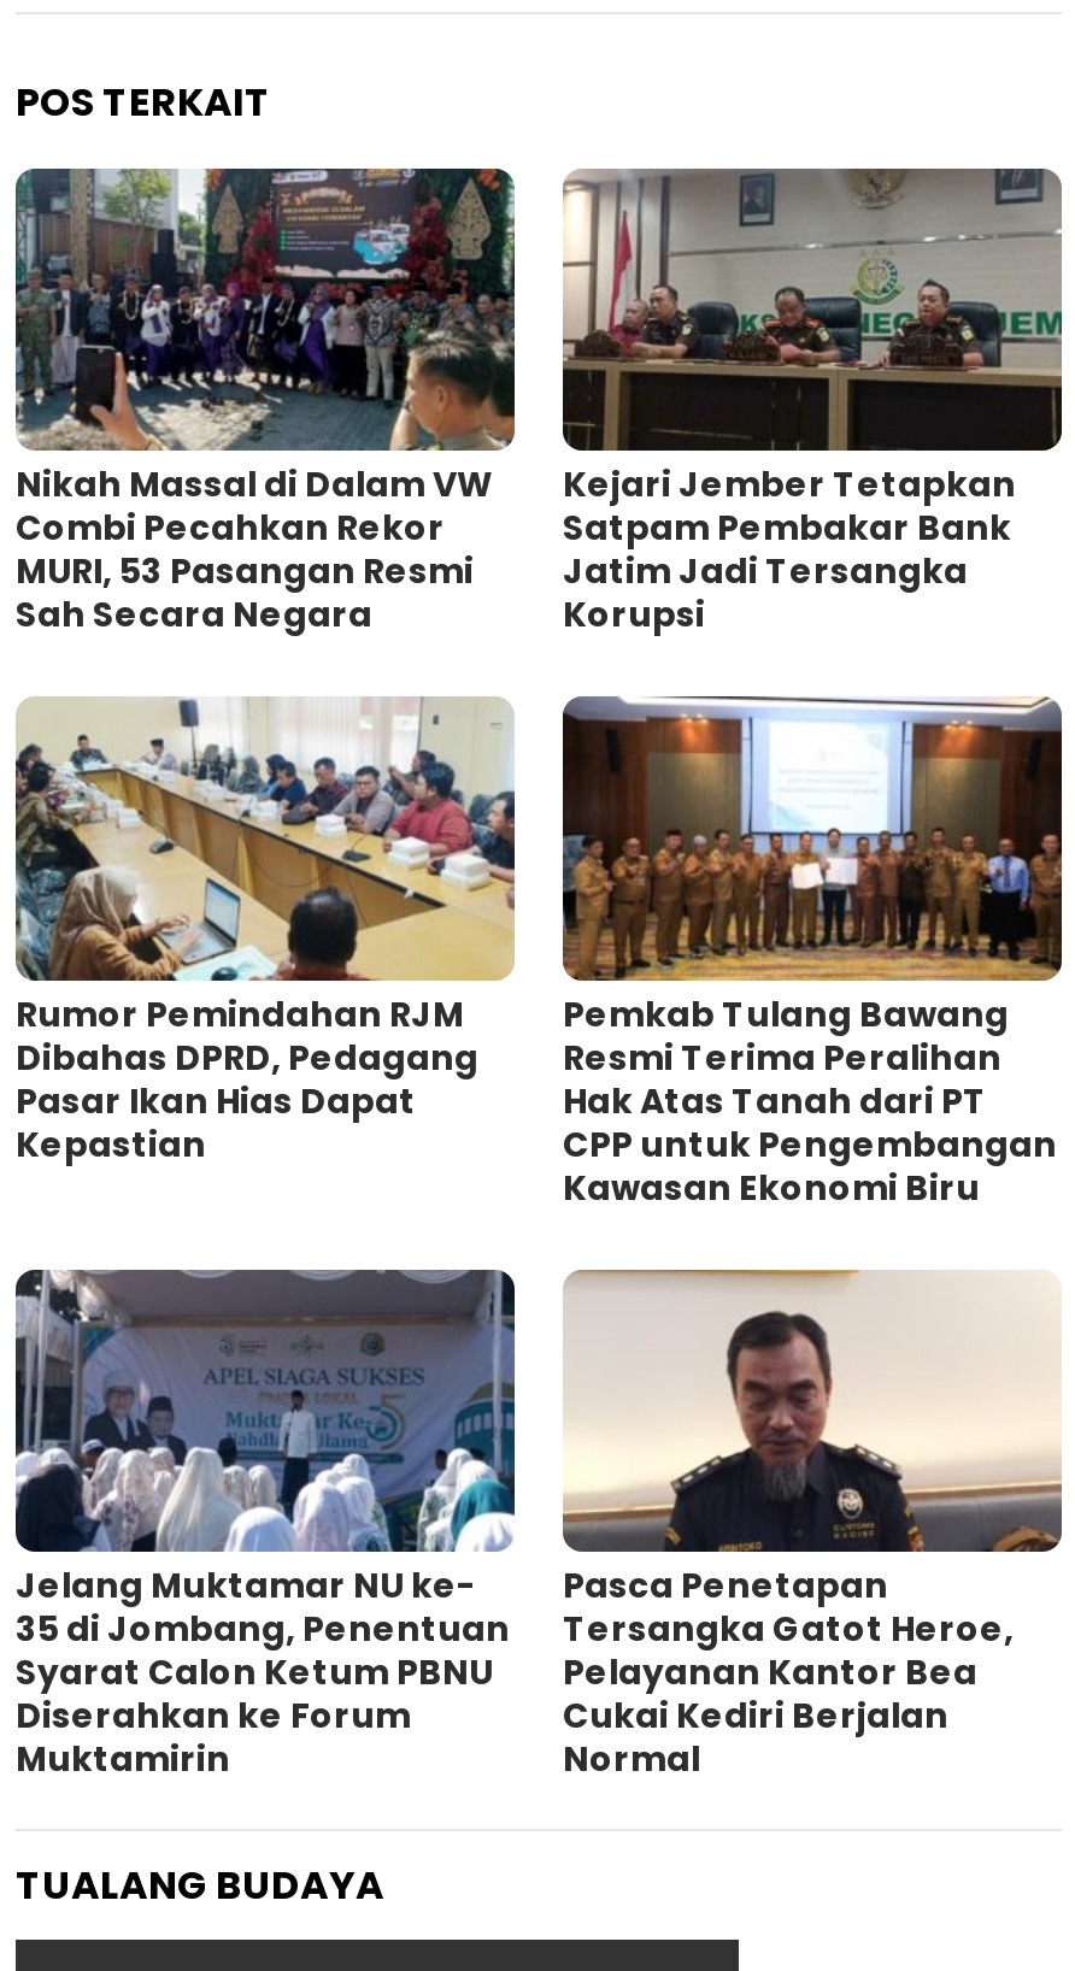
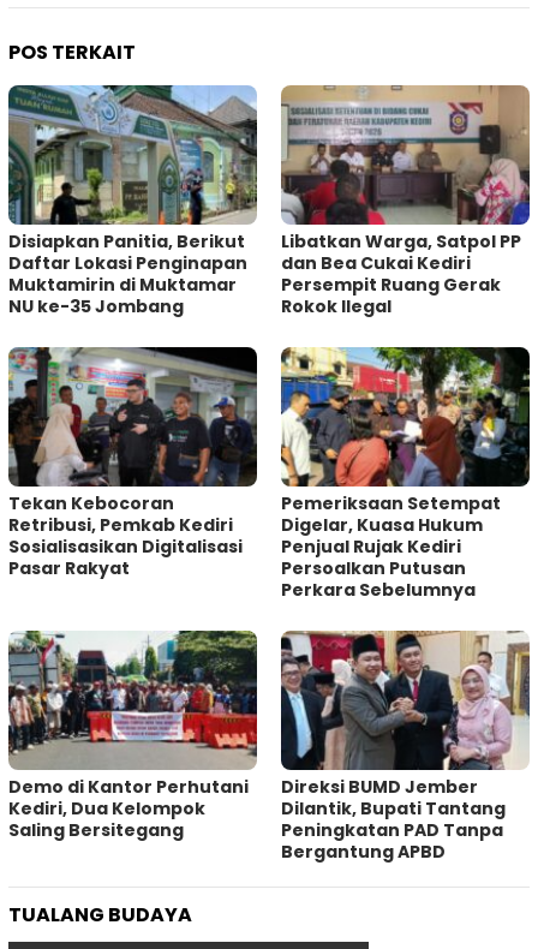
- [image]
- Nikah Massal di Dalam VW
- Combi Pecahkan Rekor
- MURI, 53 Pasangan Resmi
- Sah Secara Negara
+ [image]
+ Disiapkan Panitia, Berikut
+ Daftar Lokasi Penginapan
+ Muktamirin di Muktamar
+ NU ke-35 Jombang

- [image]
- Kejari Jember Tetapkan
- Satpam Pembakar Bank
- Jatim Jadi Tersangka
- Korupsi
+ [image]
+ Libatkan Warga, Satpol PP
+ dan Bea Cukai Kediri
+ Persempit Ruang Gerak
+ Rokok Ilegal

- [image]
- Rumor Pemindahan RJM
- Dibahas DPRD, Pedagang
- Pasar Ikan Hias Dapat
- Kepastian
+ [image]
+ Tekan Kebocoran
+ Retribusi, Pemkab Kediri
+ Sosialisasikan Digitalisasi
+ Pasar Rakyat

- [image]
- Pemkab Tulang Bawang
- Resmi Terima Peralihan
- Hak Atas Tanah dari PT
- CPP untuk Pengembangan
- Kawasan Ekonomi Biru
+ [image]
+ Pemeriksaan Setempat
+ Digelar, Kuasa Hukum
+ Penjual Rujak Kediri
+ Persoalkan Putusan
+ Perkara Sebelumnya

- [image]
- Jelang Muktamar NU ke-
- 35 di Jombang, Penentuan
- Syarat Calon Ketum PBNU
- Diserahkan ke Forum
- Muktamirin
+ [image]
+ Demo di Kantor Perhutani
+ Kediri, Dua Kelompok
+ Saling Bersitegang

- [image]
- Pasca Penetapan
- Tersangka Gatot Heroe,
- Pelayanan Kantor Bea
- Cukai Kediri Berjalan
- Normal
+ [image]
+ Direksi BUMD Jember
+ Dilantik, Bupati Tantang
+ Peningkatan PAD Tanpa
+ Bergantung APBD
